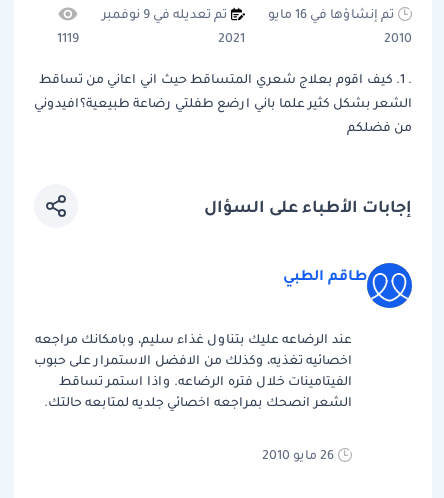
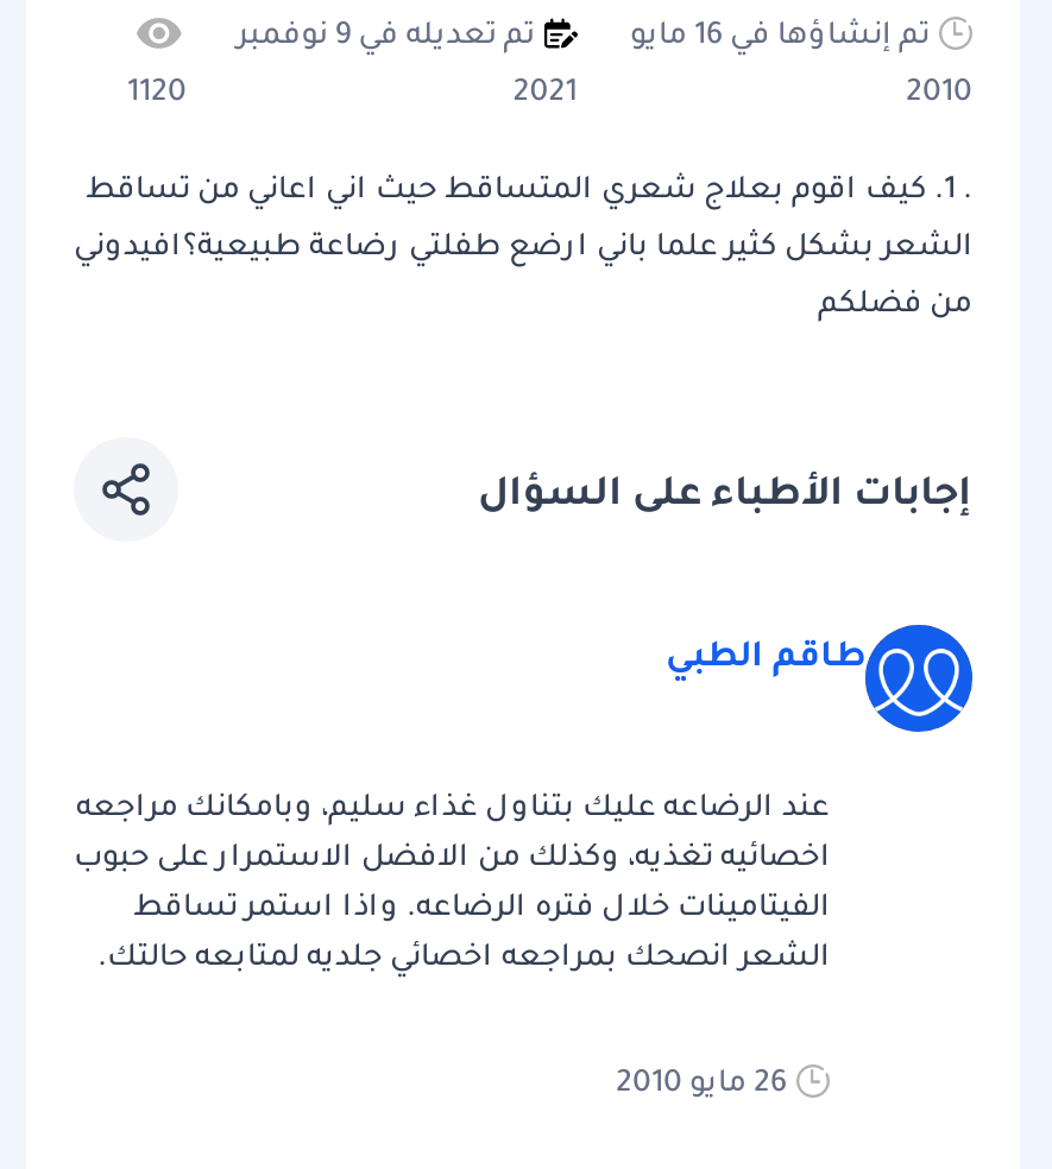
- 1119
+ 1120
